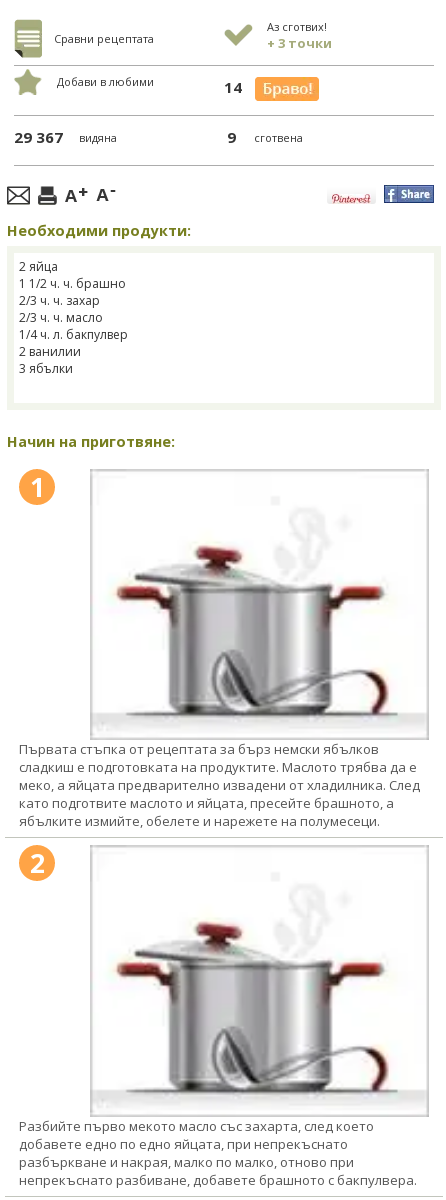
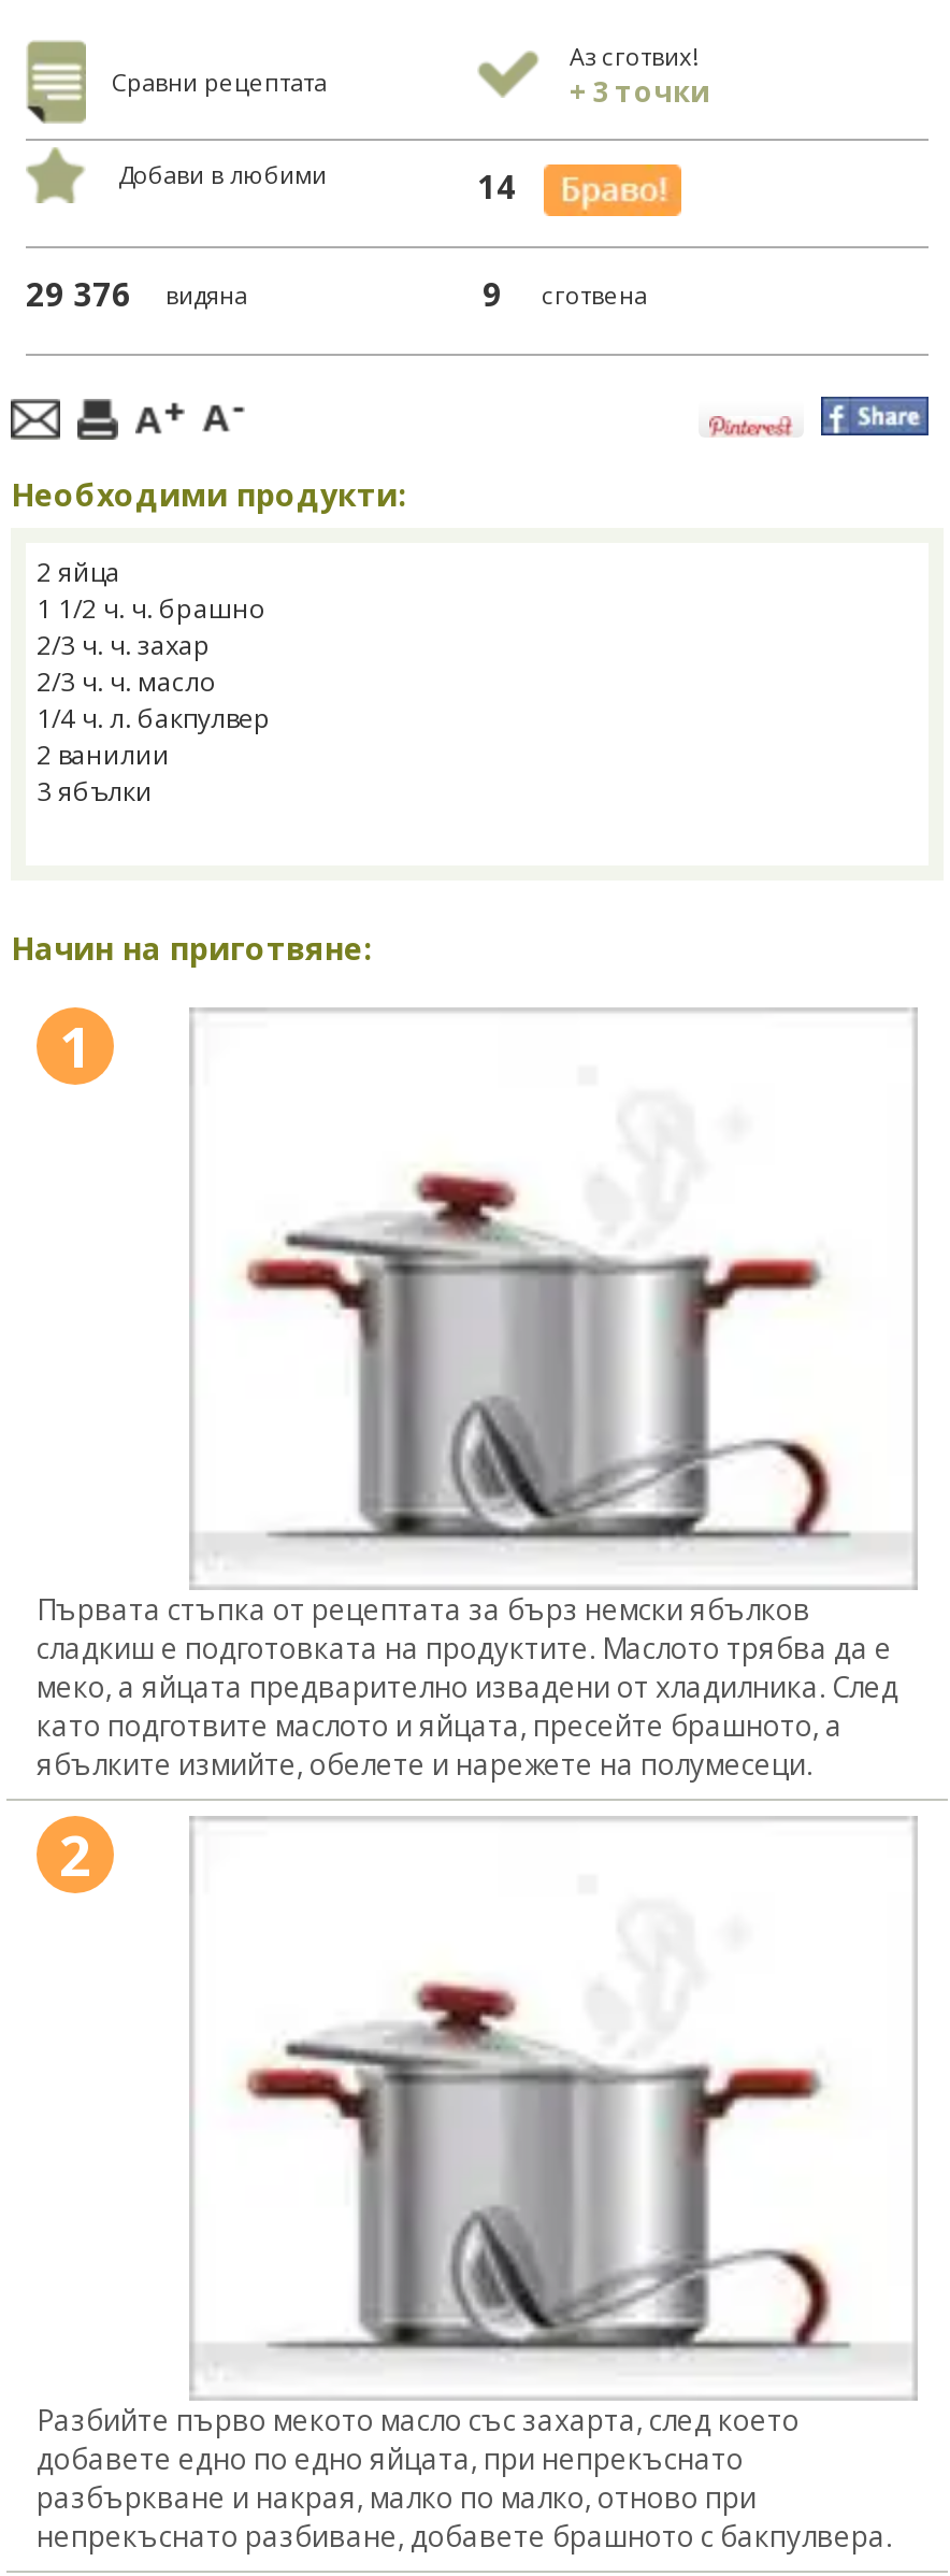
- 29 367 видяна
+ 29 376 видяна
